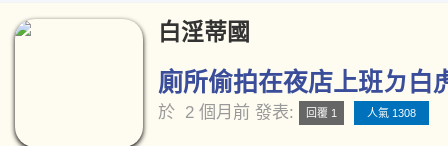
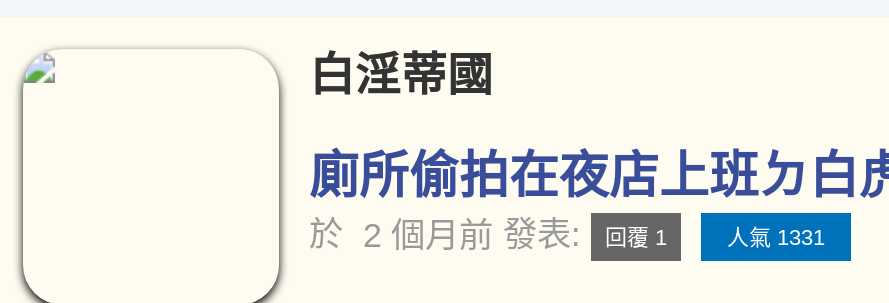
- 人氣 1308
+ 人氣 1331
